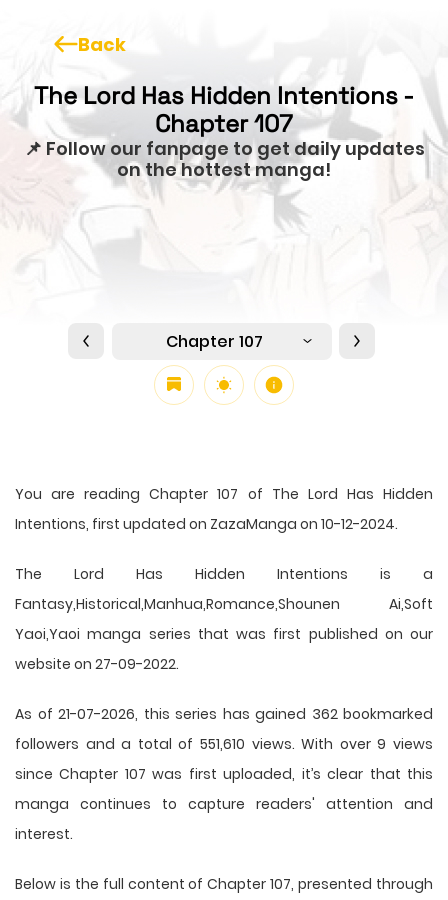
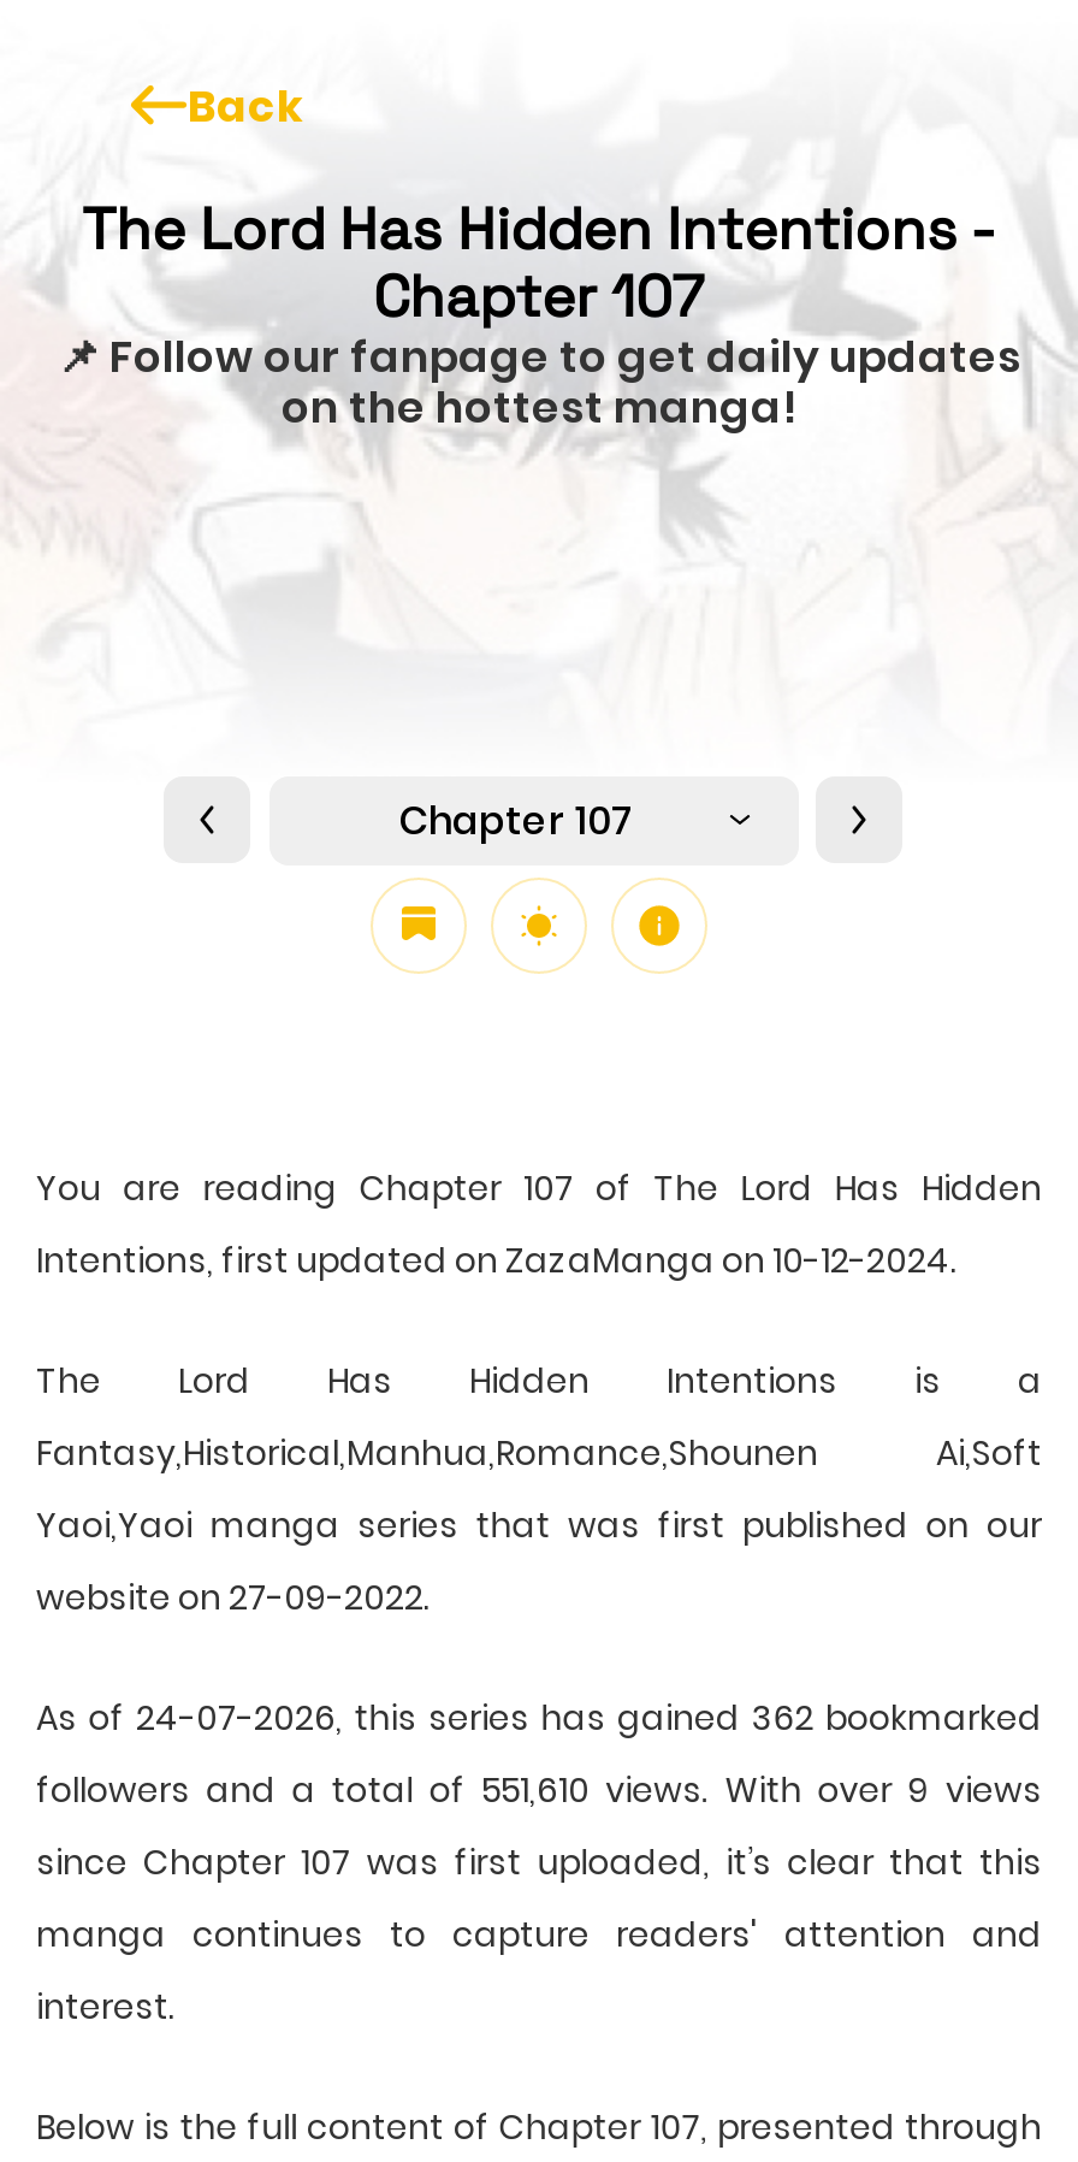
- As of 21-07-2026, this series has gained 362 bookmarked
+ As of 24-07-2026, this series has gained 362 bookmarked
